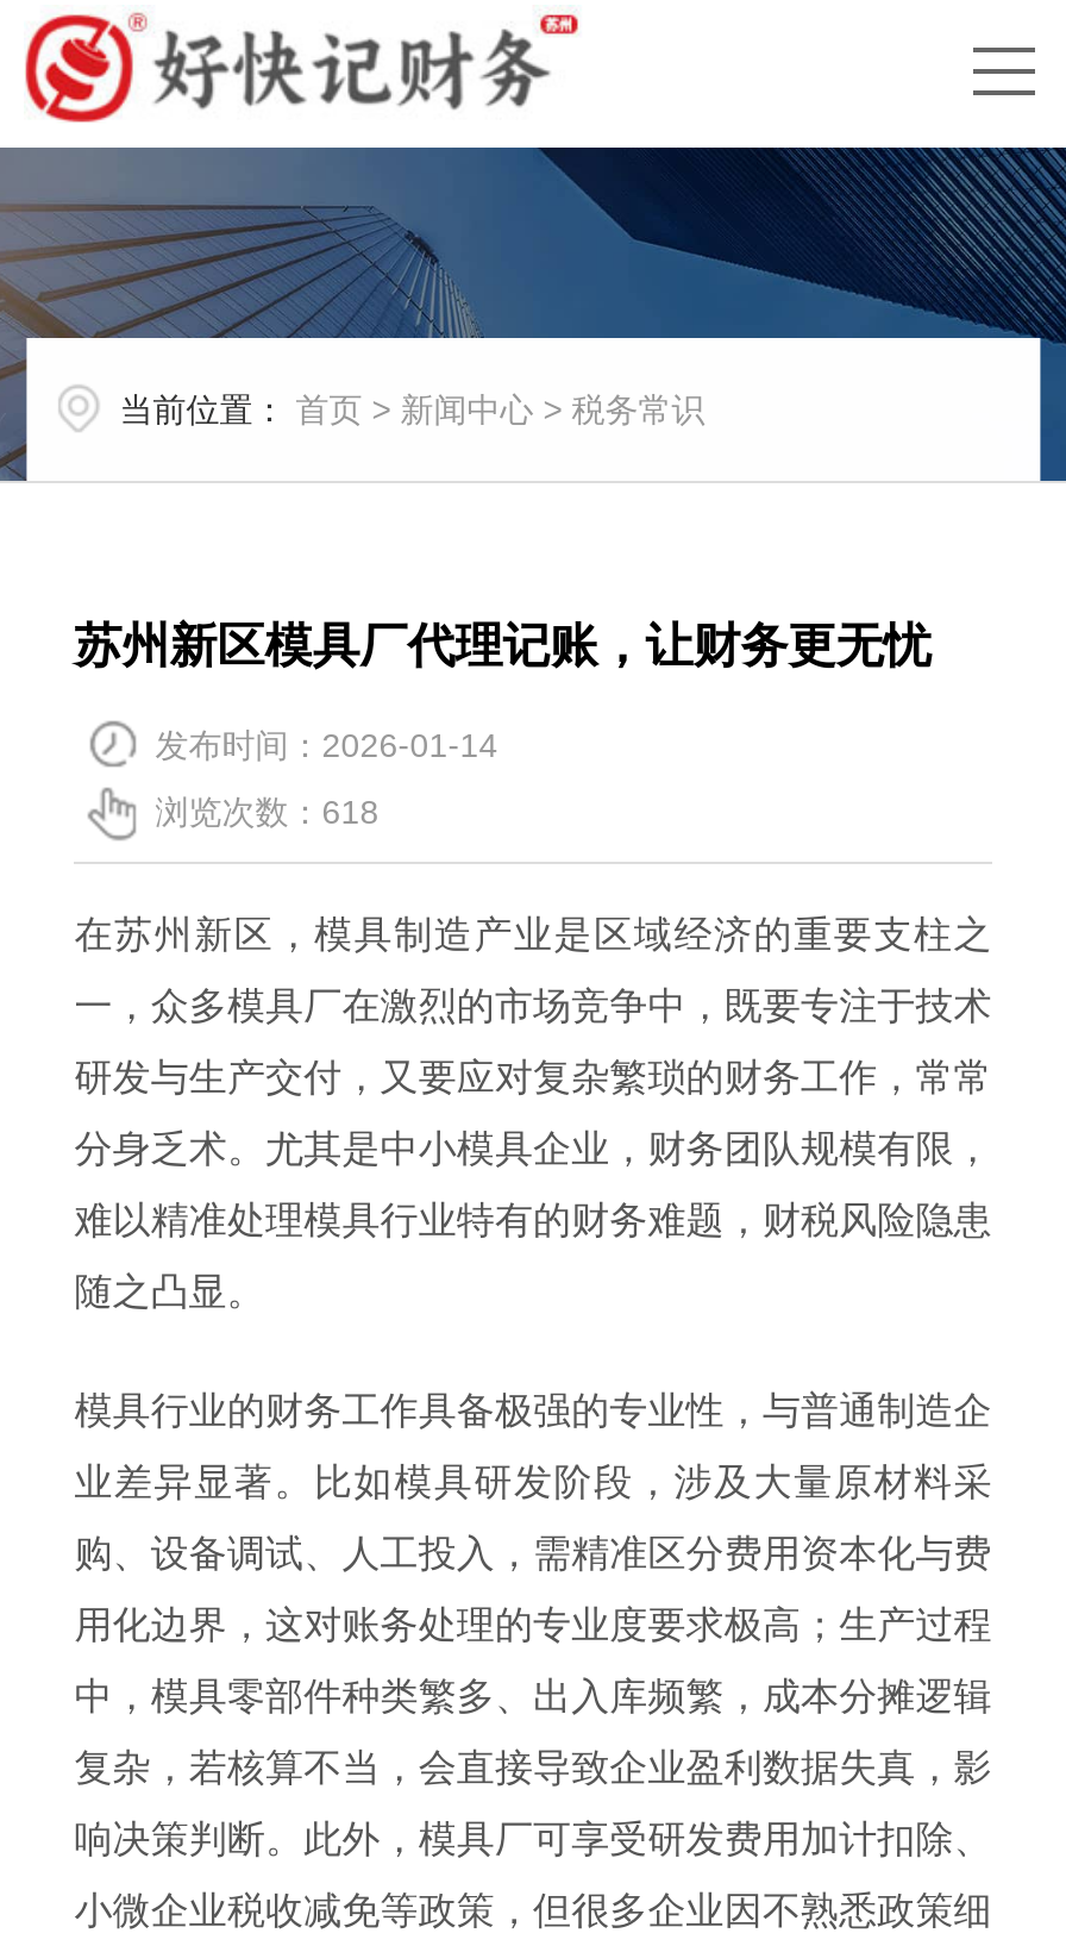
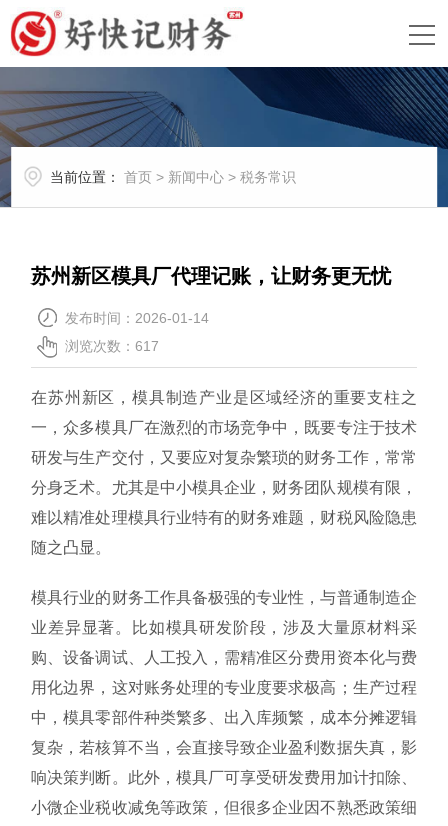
- 浏览次数：618
+ 浏览次数：617
